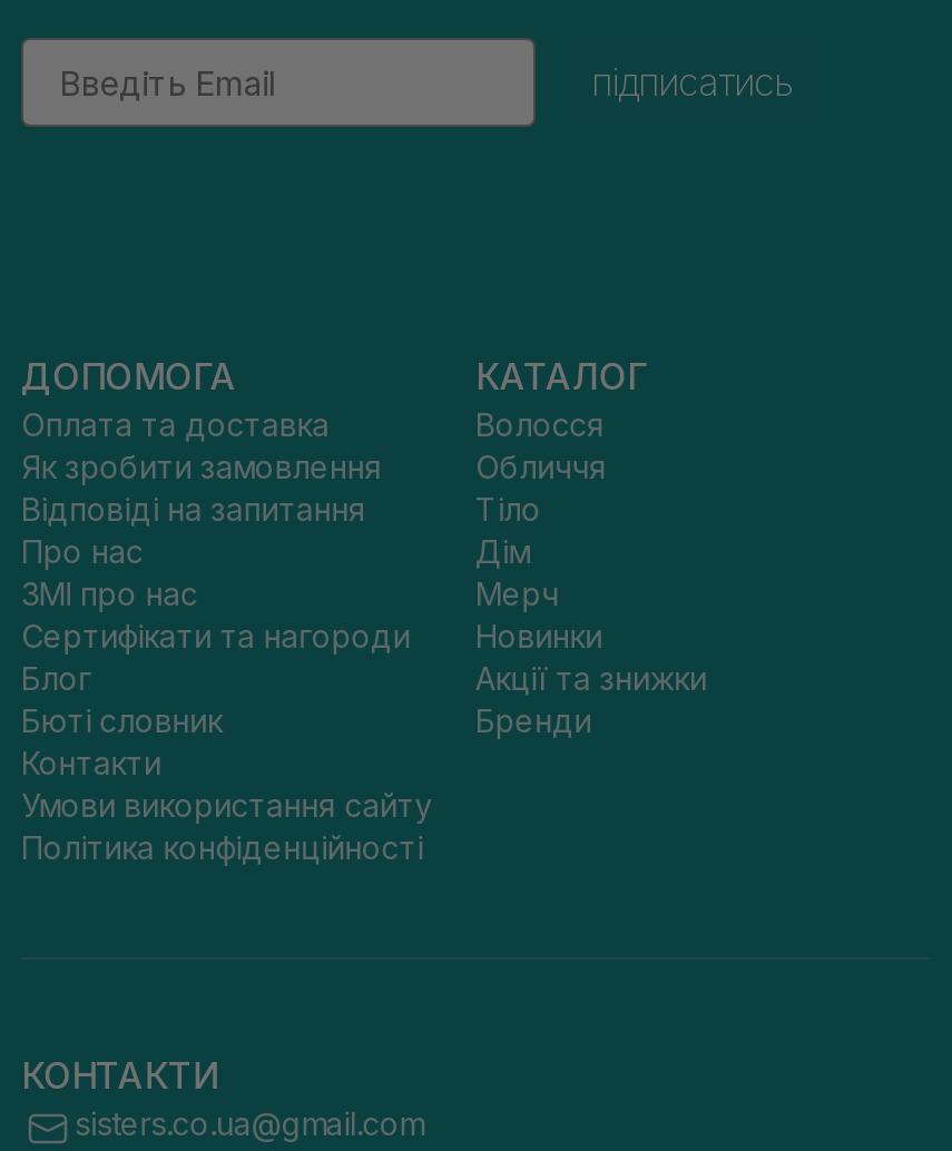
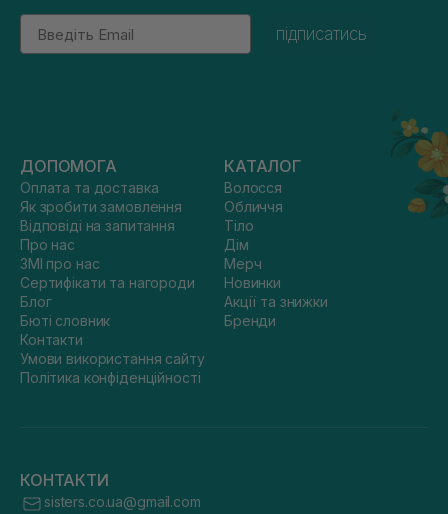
+ [image]
